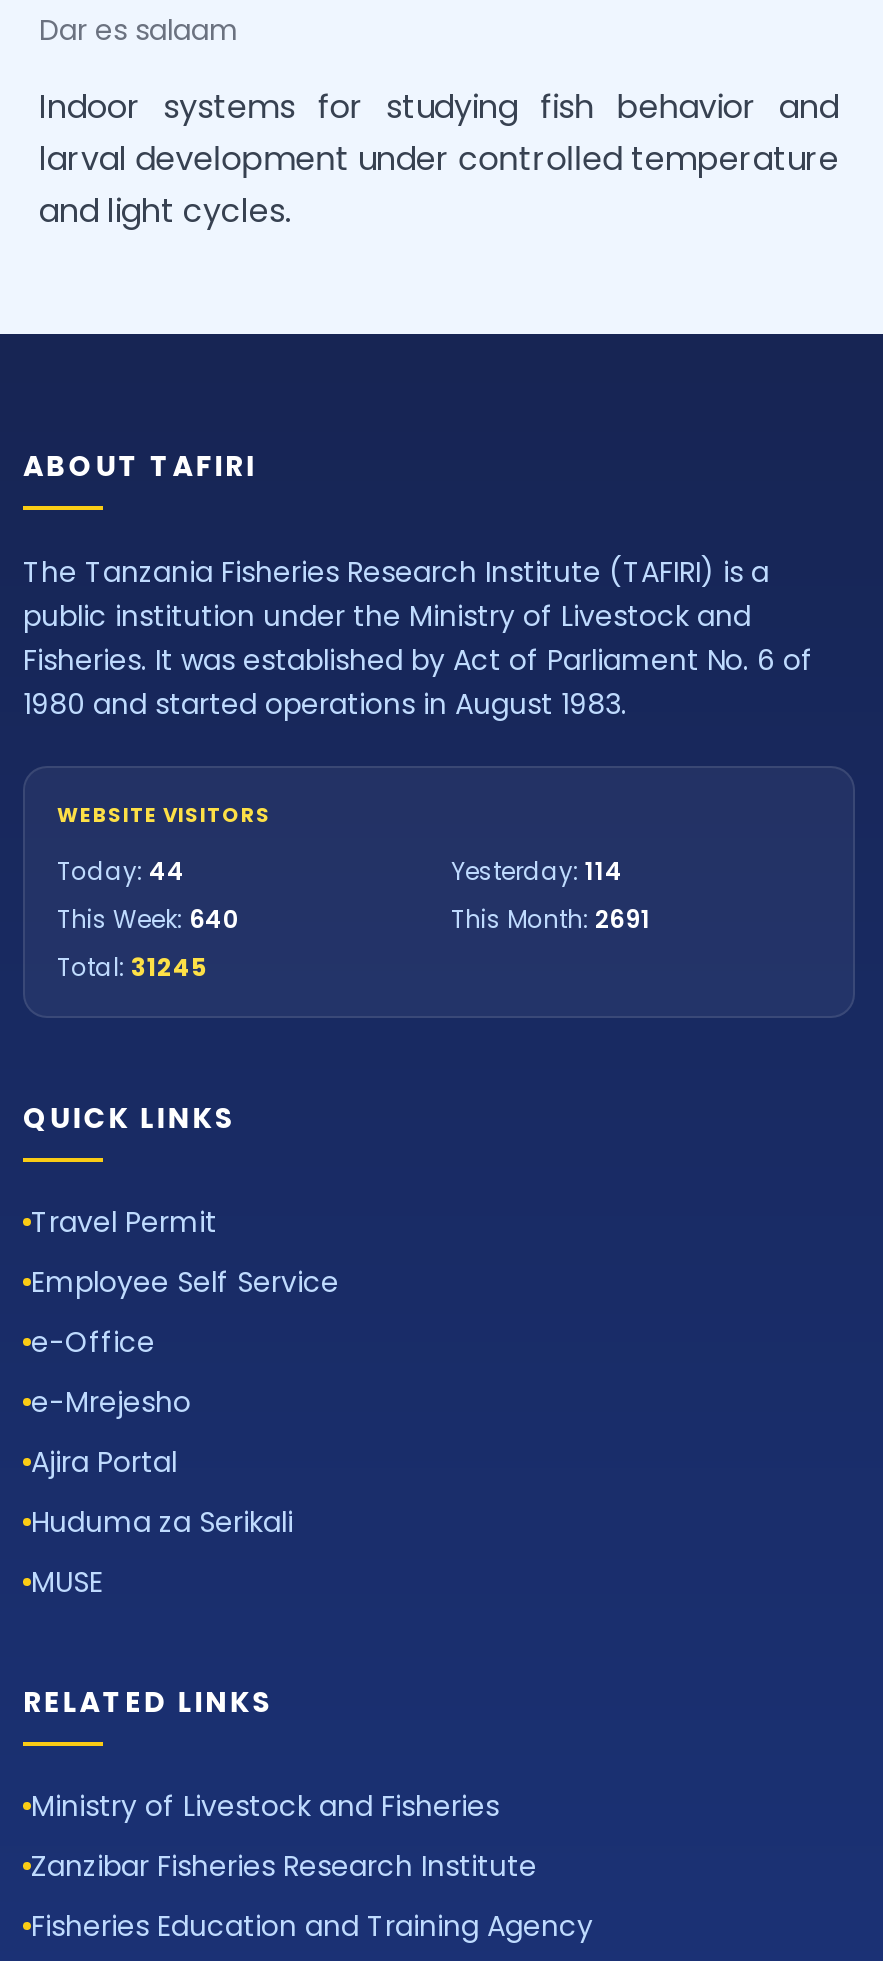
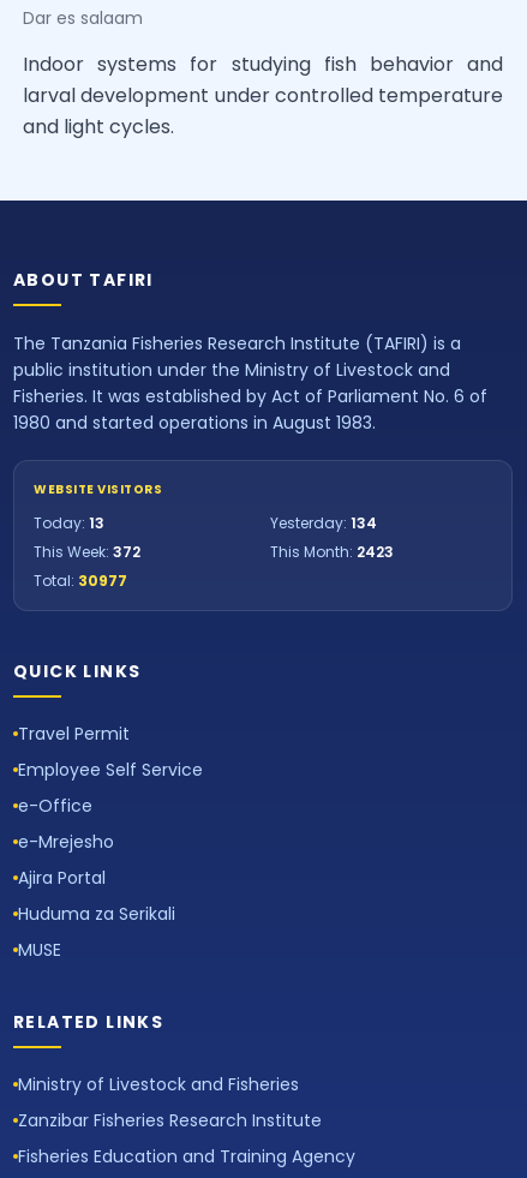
- Today: 44
+ Today: 13

- Yesterday: 114
+ Yesterday: 134

- This Week: 640
+ This Week: 372

- This Month: 2691
+ This Month: 2423

- Total: 31245
+ Total: 30977
